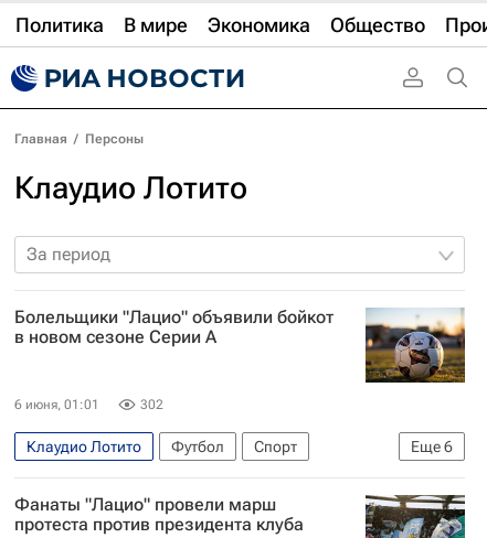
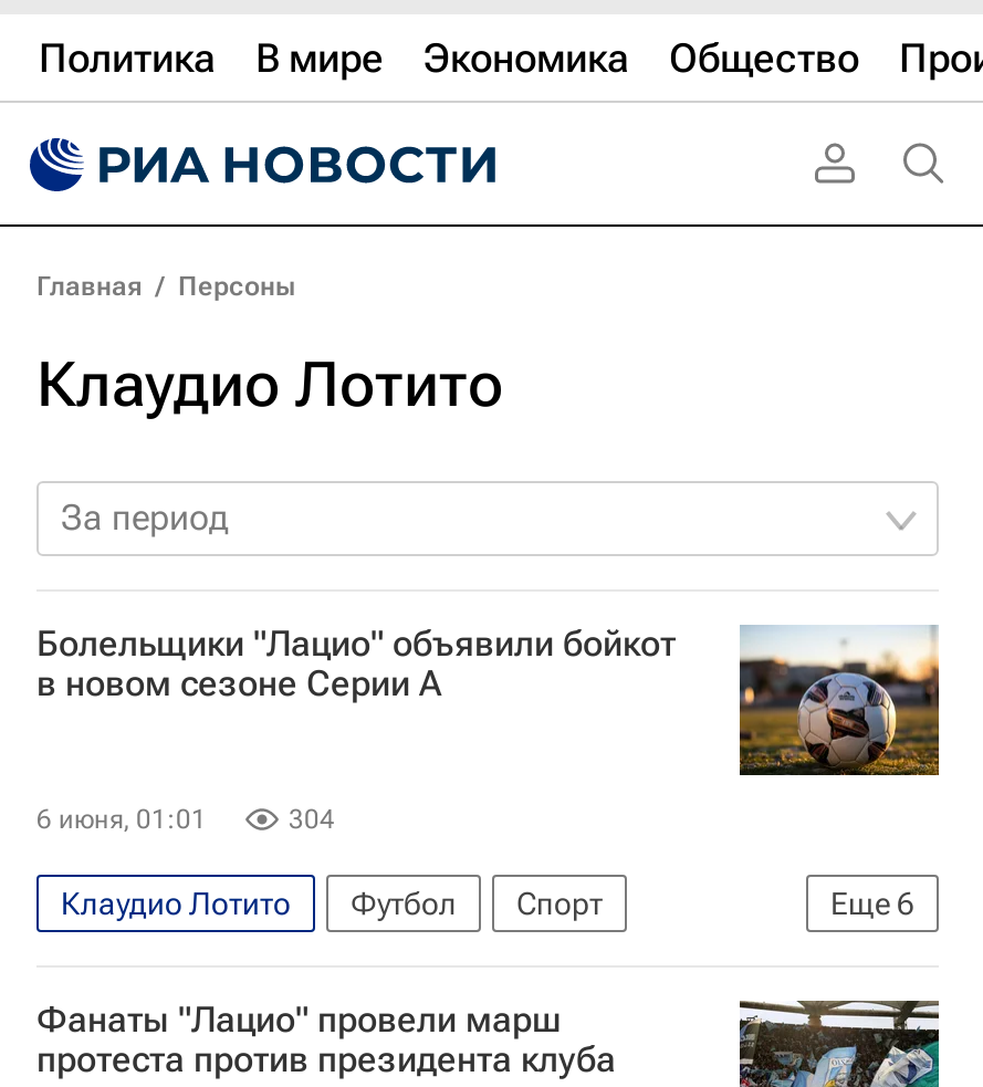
- 302
+ 304
